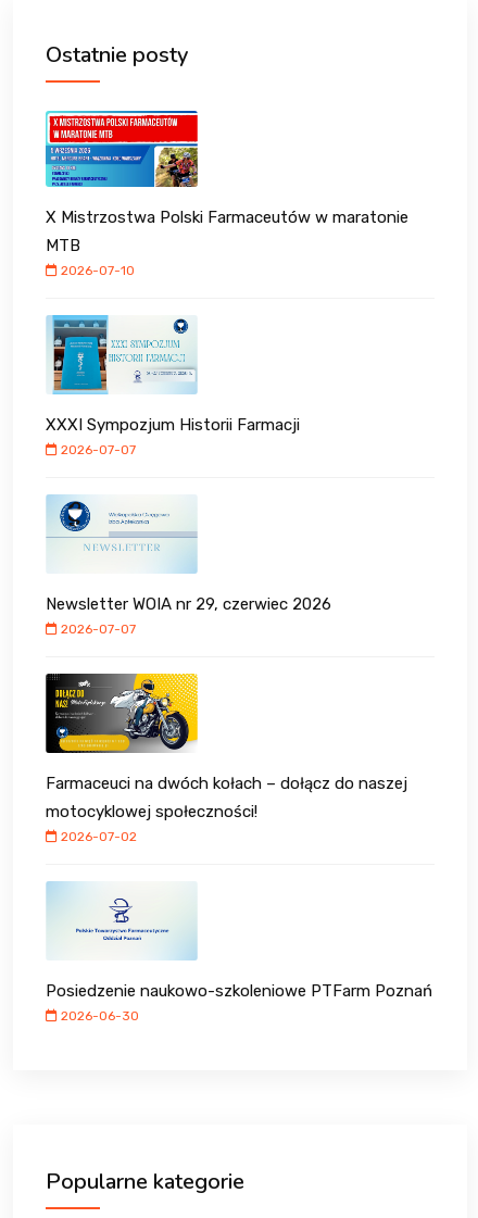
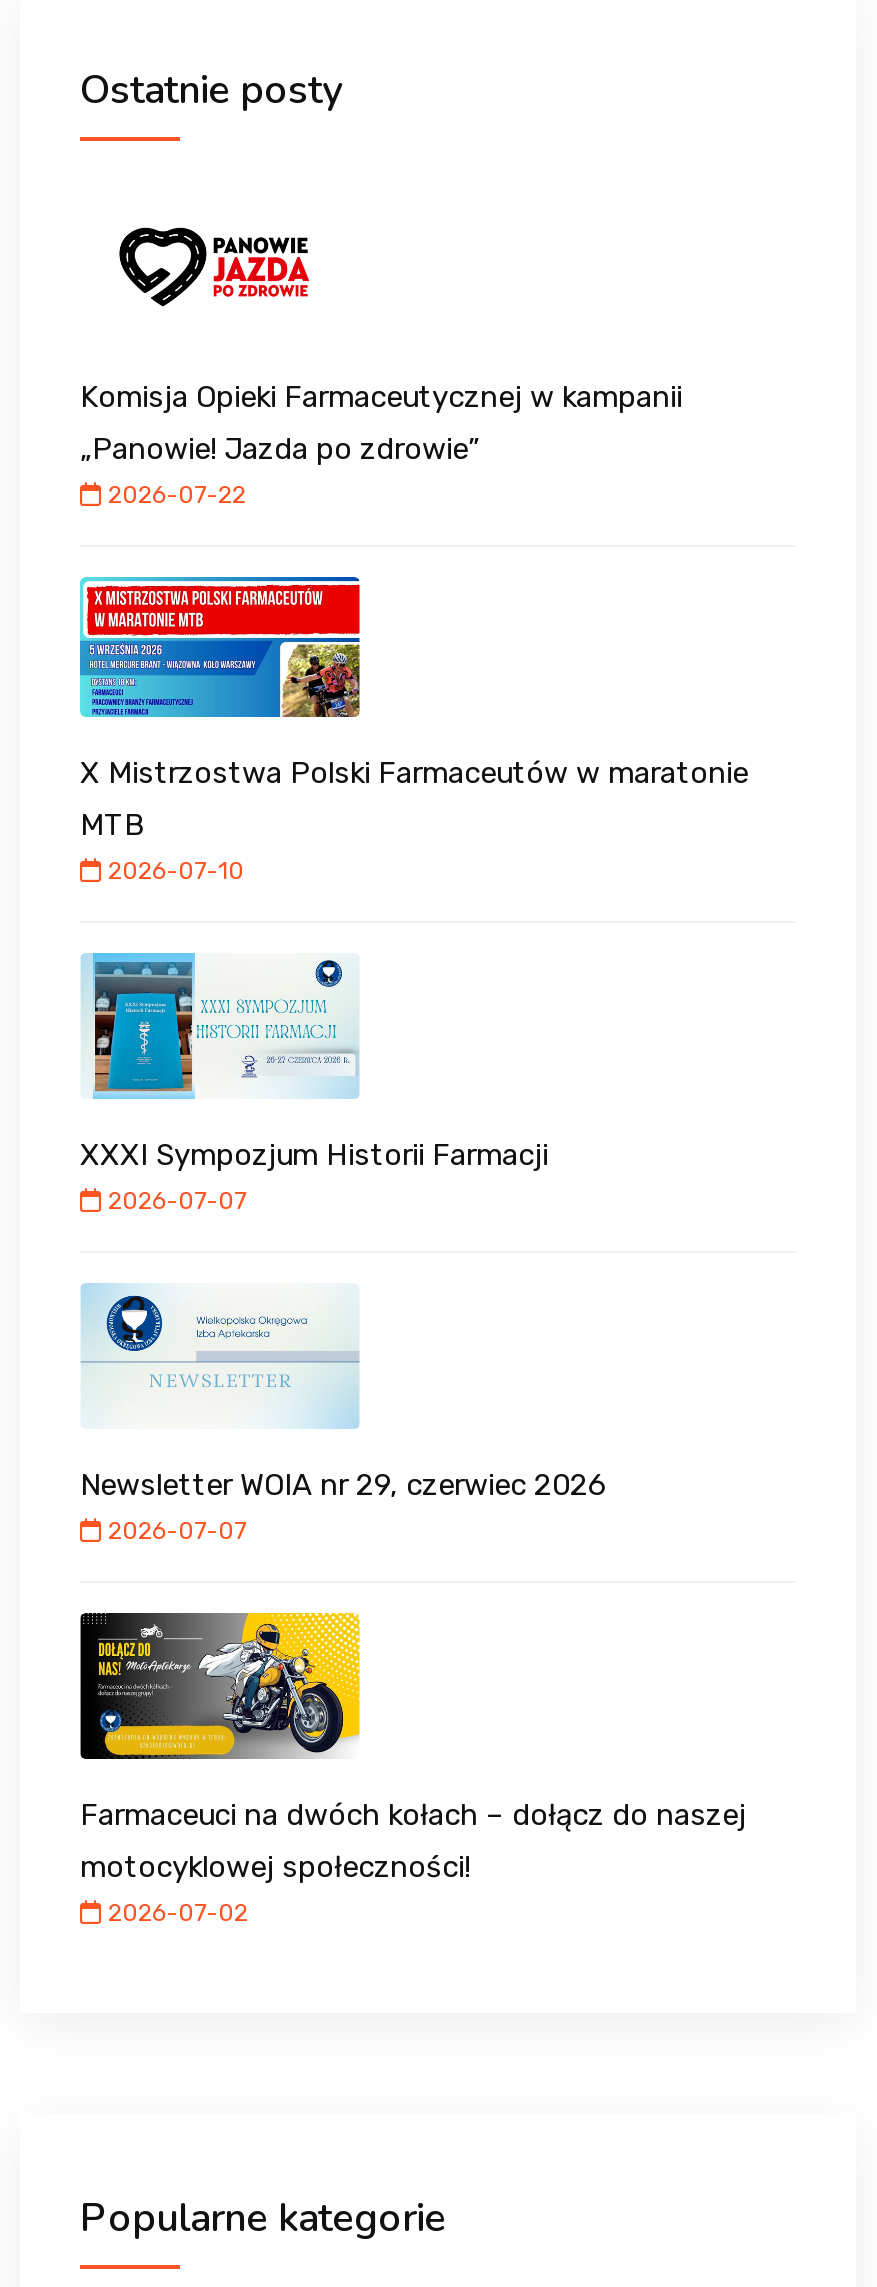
+ [image]
+ Komisja Opieki Farmaceutycznej w kampanii
+ „Panowie! Jazda po zdrowie”
+ 2026-07-22

moved down: [image] | X Mistrzostwa Polski Farmaceutów w maratonie | MTB | ... | motocyklowej społeczności! | 2026-07-02

- [image]
- Posiedzenie naukowo-szkoleniowe PTFarm Poznań
- 2026-06-30
